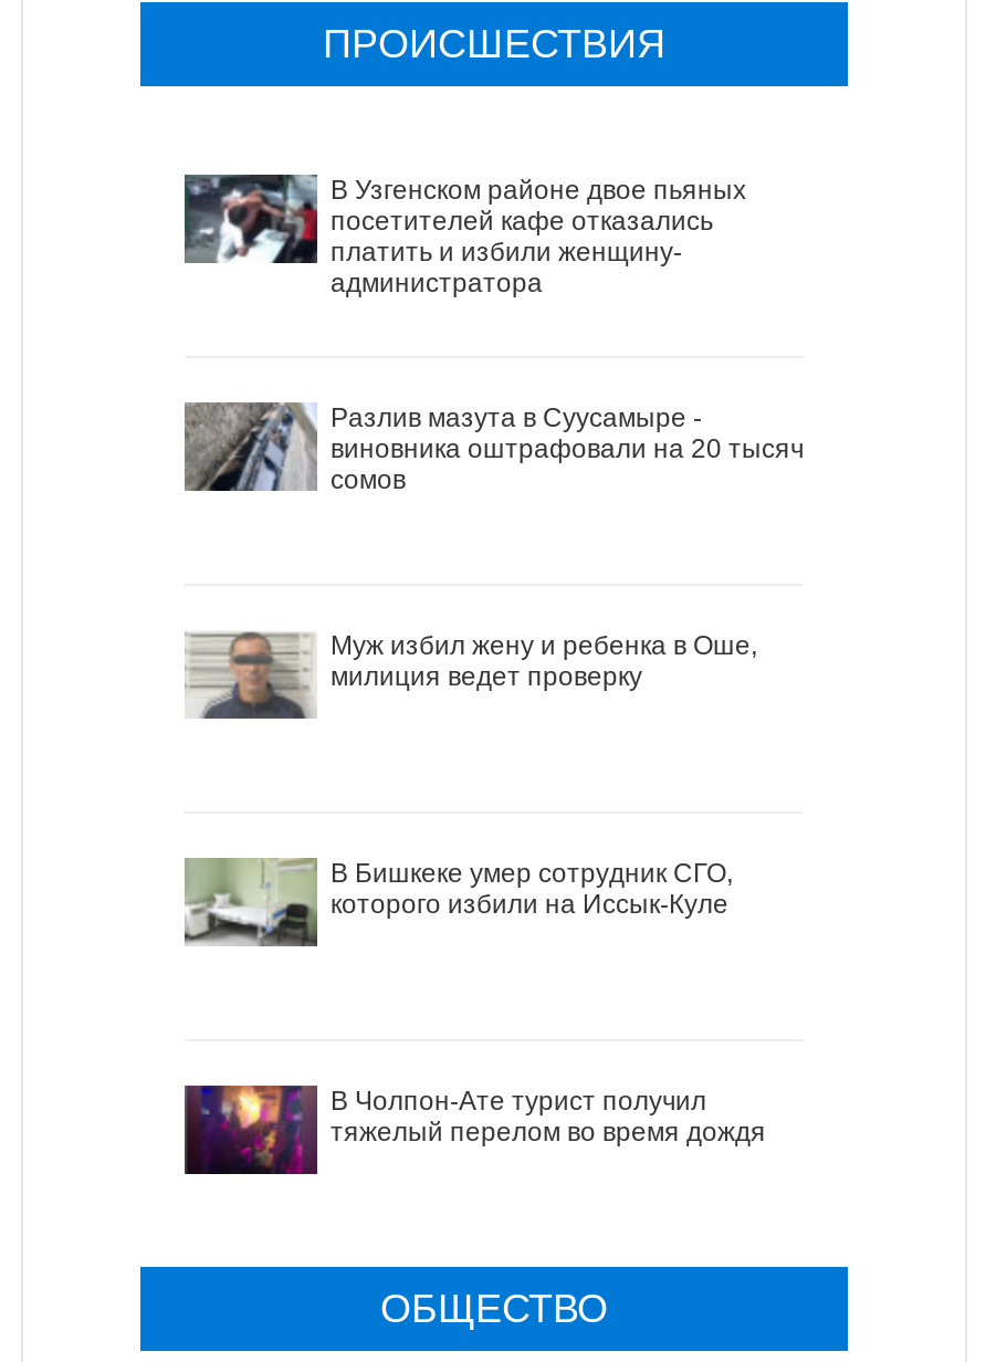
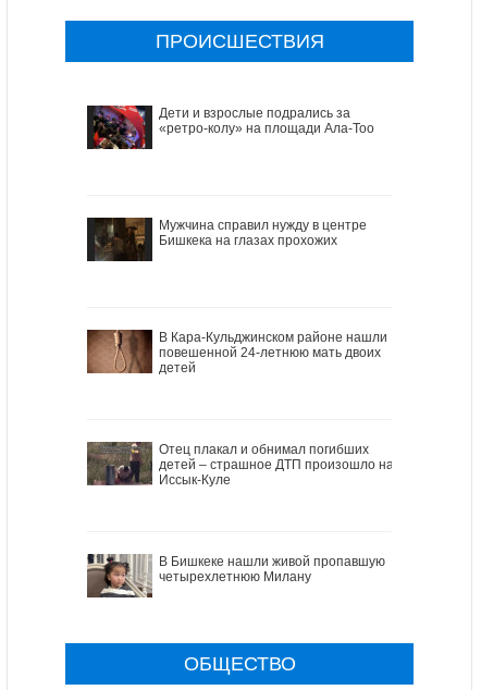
- [image]
- В Узгенском районе двое пьяных
- посетителей кафе отказались
- платить и избили женщину-
- администратора
+ [image]
+ Дети и взрослые подрались за
+ «ретро-колу» на площади Ала-Тоо

- [image]
- Разлив мазута в Суусамыре -
- виновника оштрафовали на 20 тысяч
- сомов
+ [image]
+ Мужчина справил нужду в центре
+ Бишкека на глазах прохожих

- [image]
- Муж избил жену и ребенка в Оше,
- милиция ведет проверку
+ [image]
+ В Кара-Кульджинском районе нашли
+ повешенной 24-летнюю мать двоих
+ детей

- [image]
- В Бишкеке умер сотрудник СГО,
- которого избили на Иссык-Куле
+ [image]
+ Отец плакал и обнимал погибших
+ детей – страшное ДТП произошло на
+ Иссык-Куле

- [image]
- В Чолпон-Ате турист получил
- тяжелый перелом во время дождя
+ [image]
+ В Бишкеке нашли живой пропавшую
+ четырехлетнюю Милану
